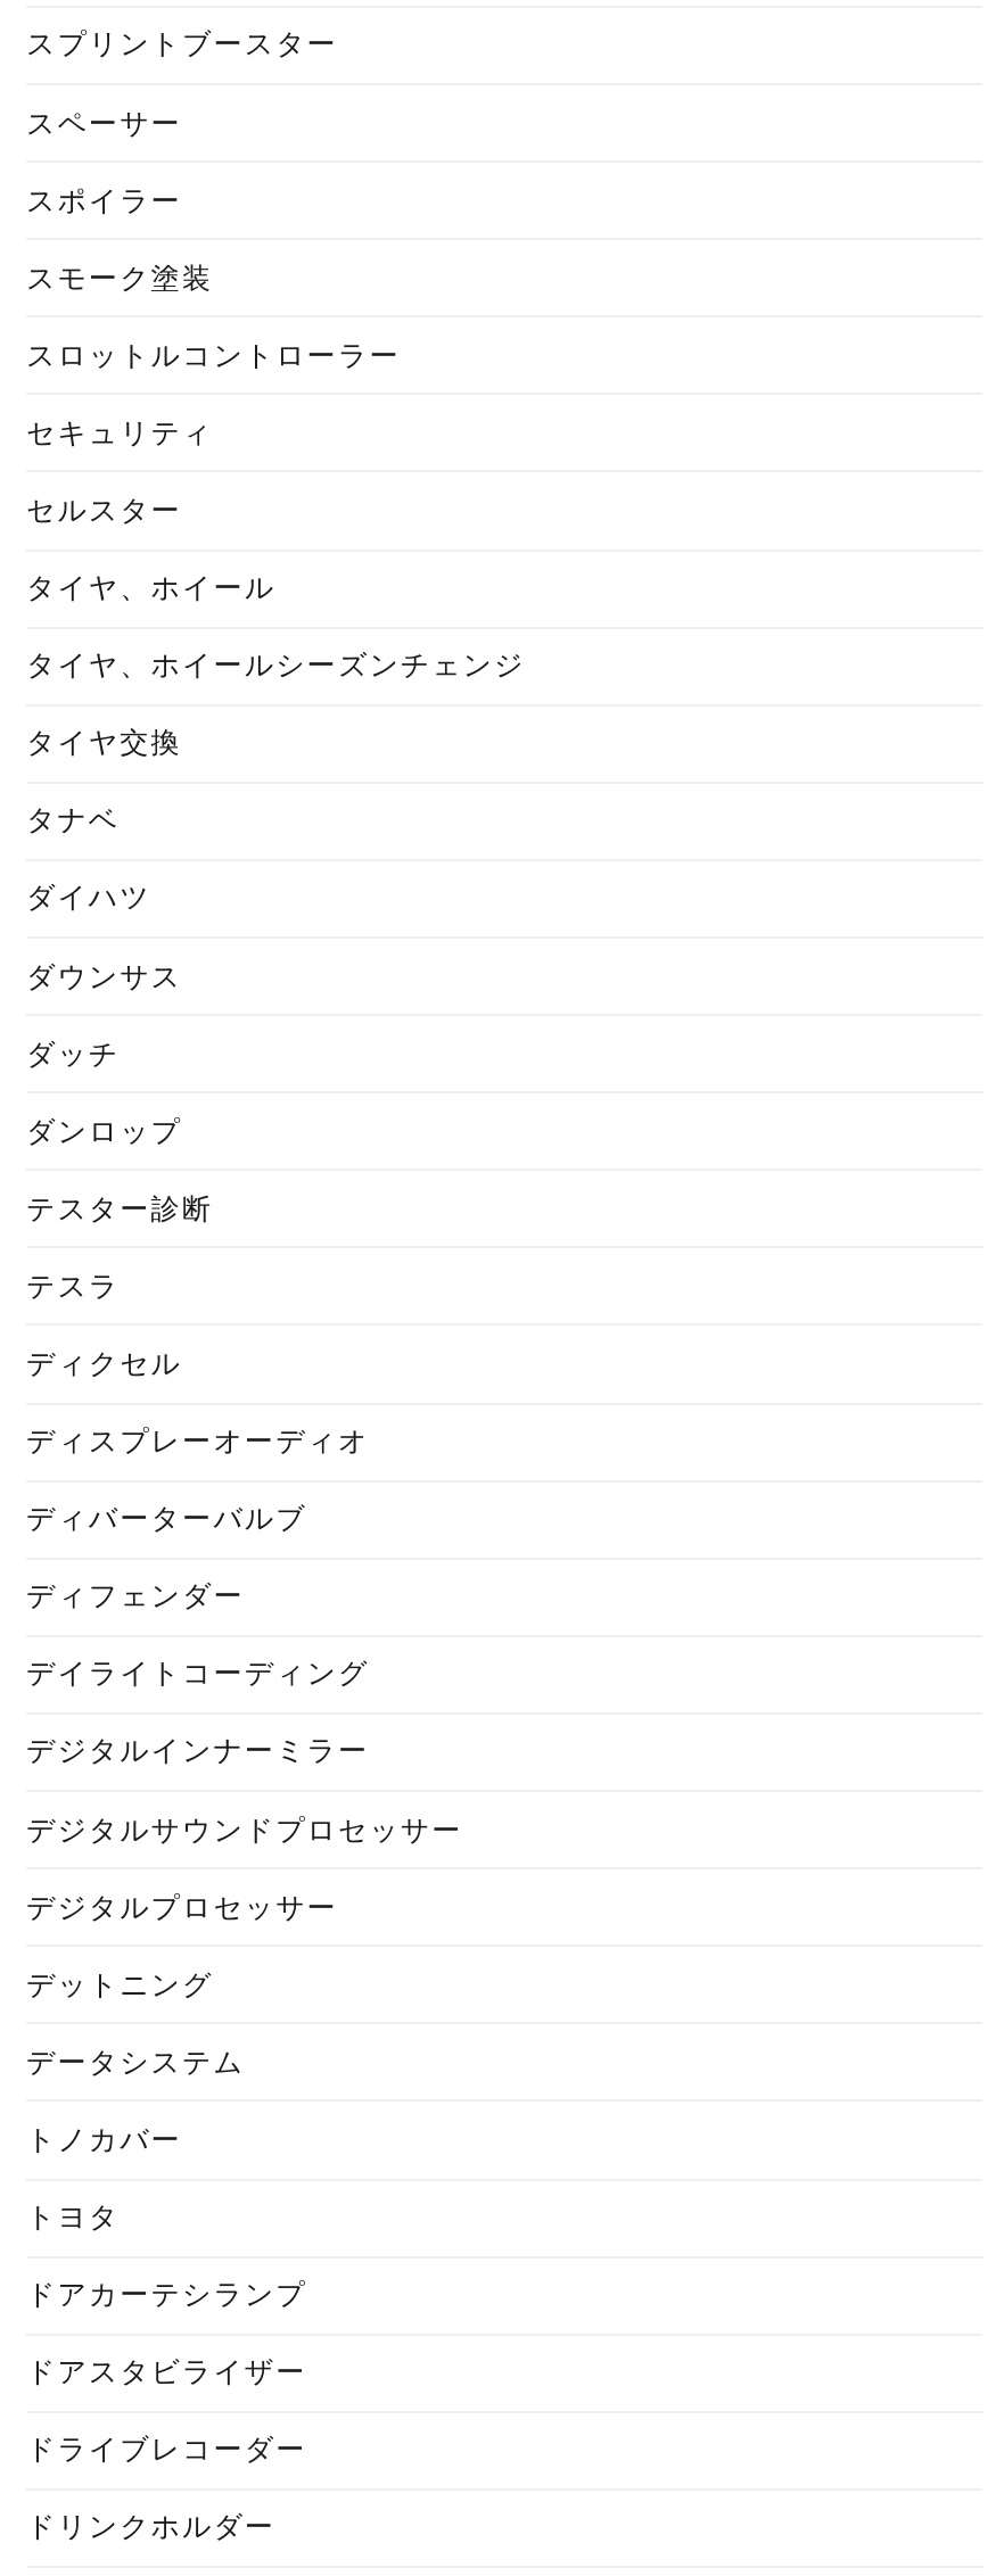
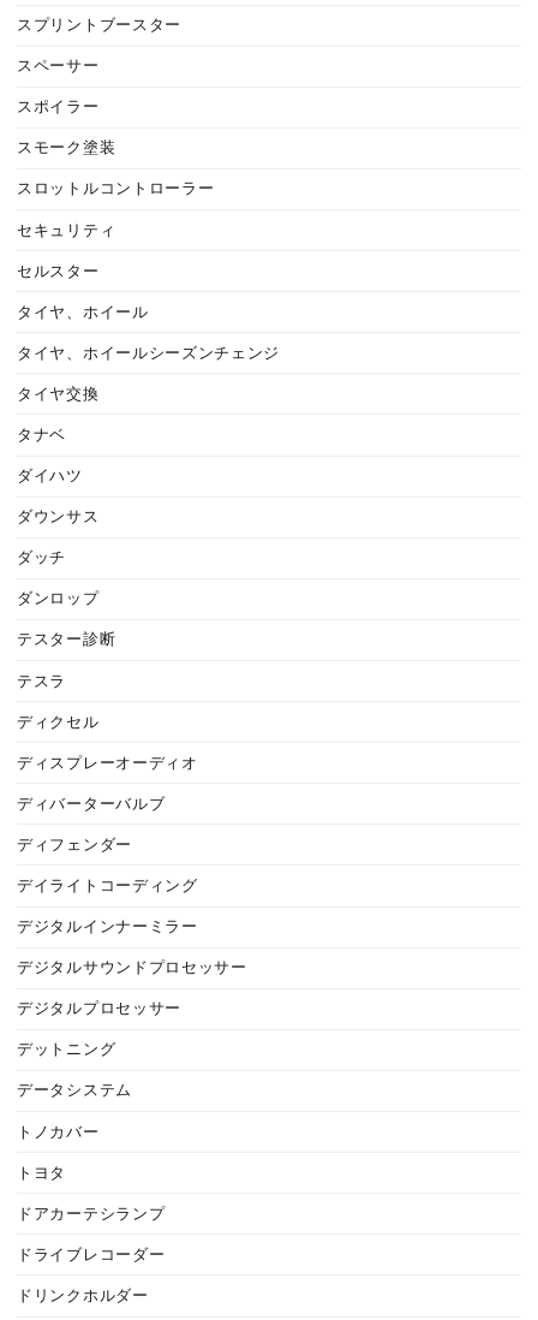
- ドアスタビライザー
